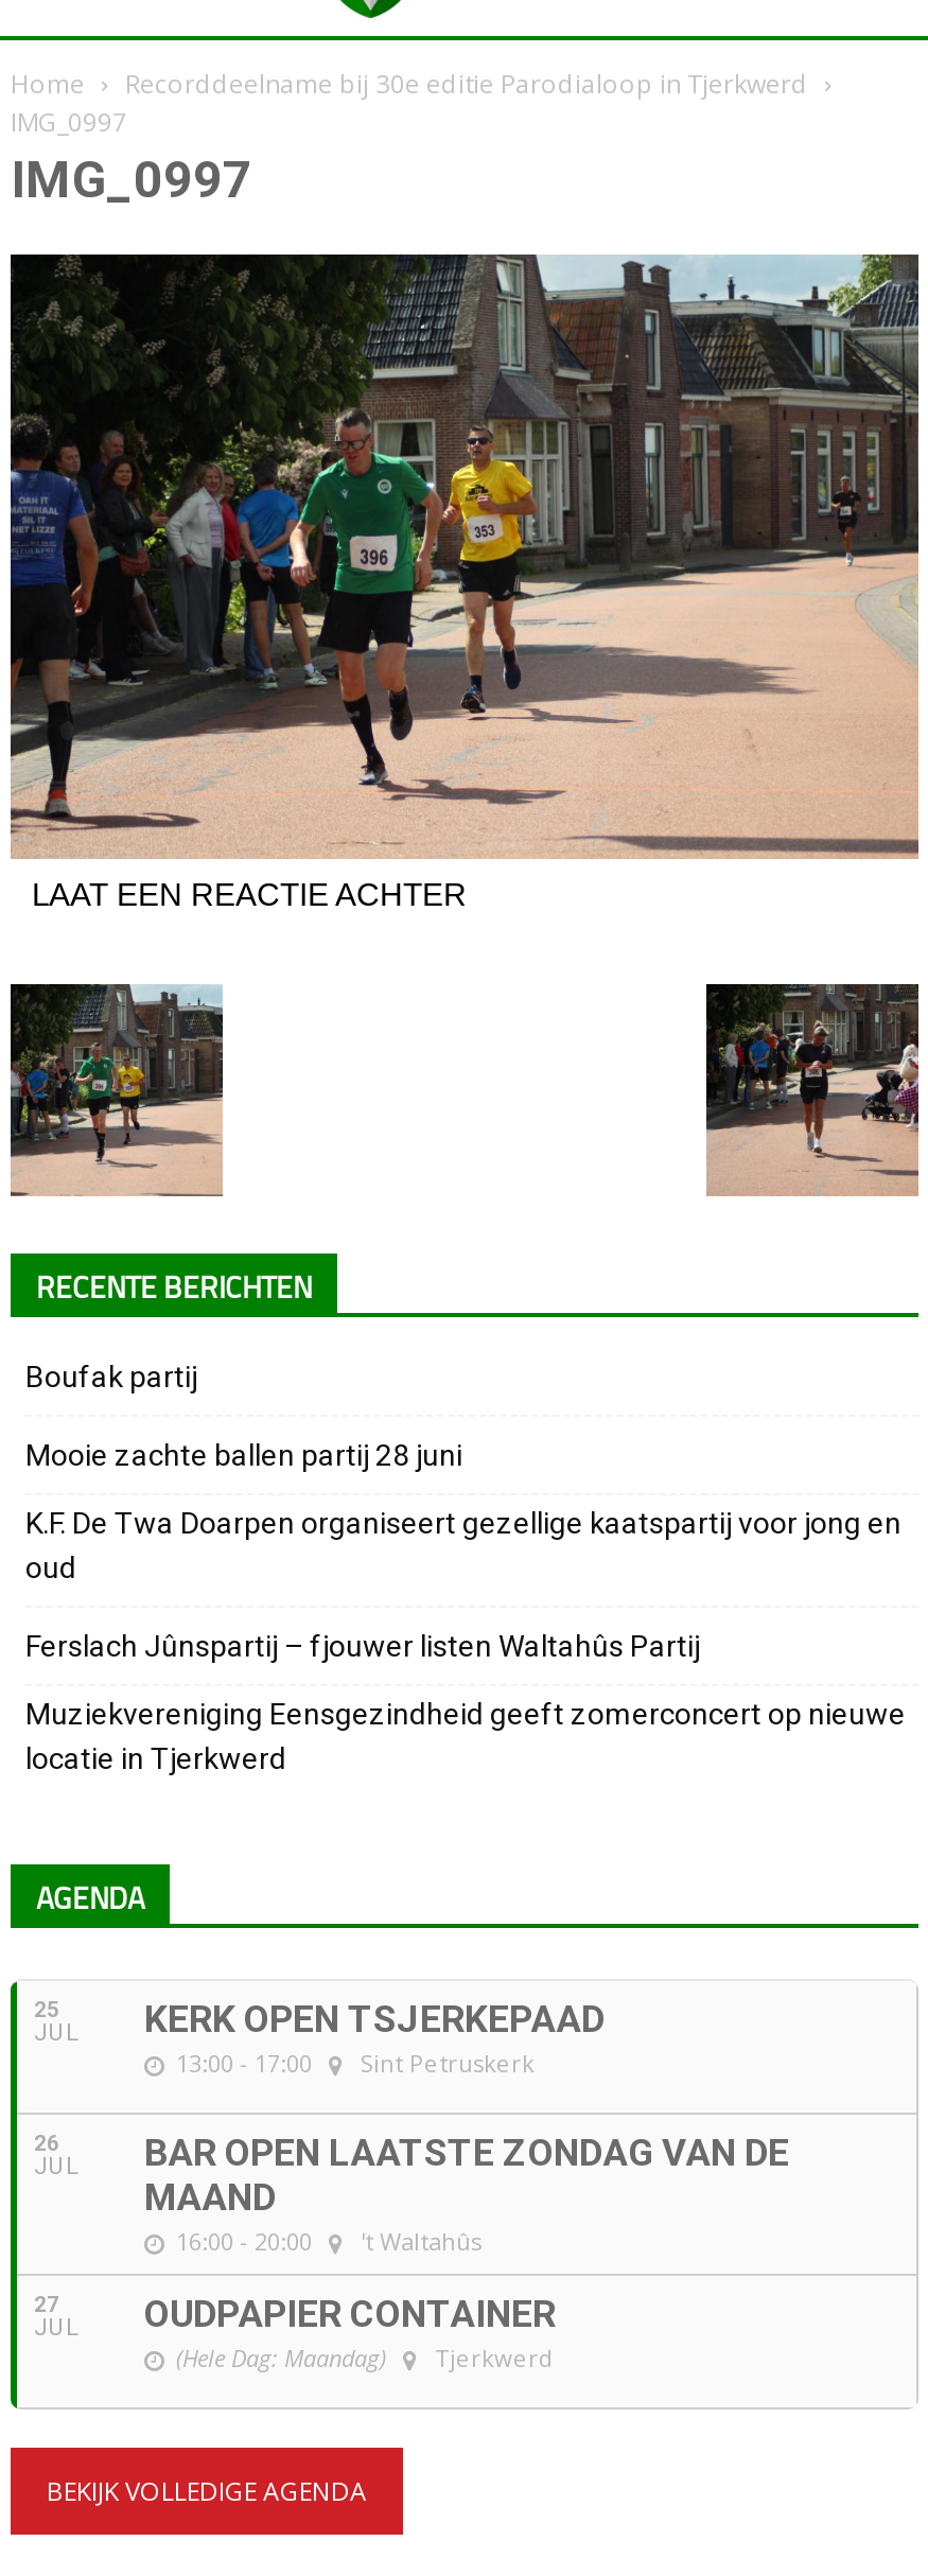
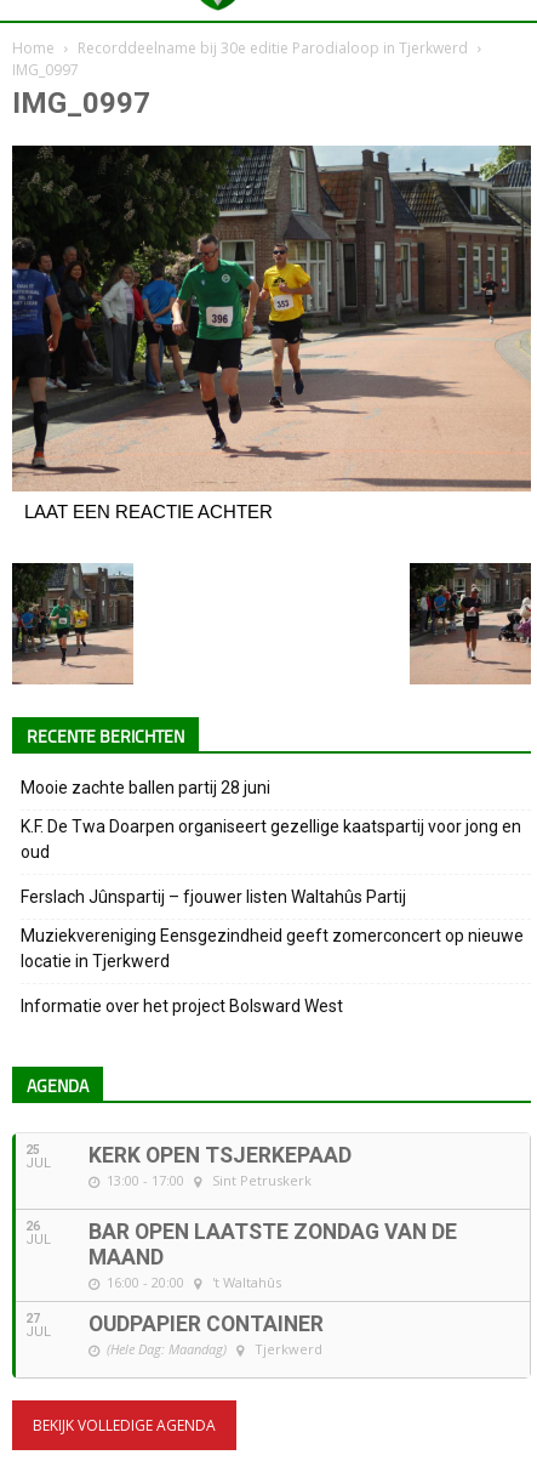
- Boufak partij

moved up: Mooie zachte ballen partij 28 juni | K.F. De Twa Doarpen organiseert gezellige kaatspartij voor jong en | oud | Ferslach Jûnspartij – fjouwer listen Waltahûs Partij | Muziekvereniging Eensgezindheid geeft zomerconcert op nieuwe | locatie in Tjerkwerd

+ Informatie over het project Bolsward West
